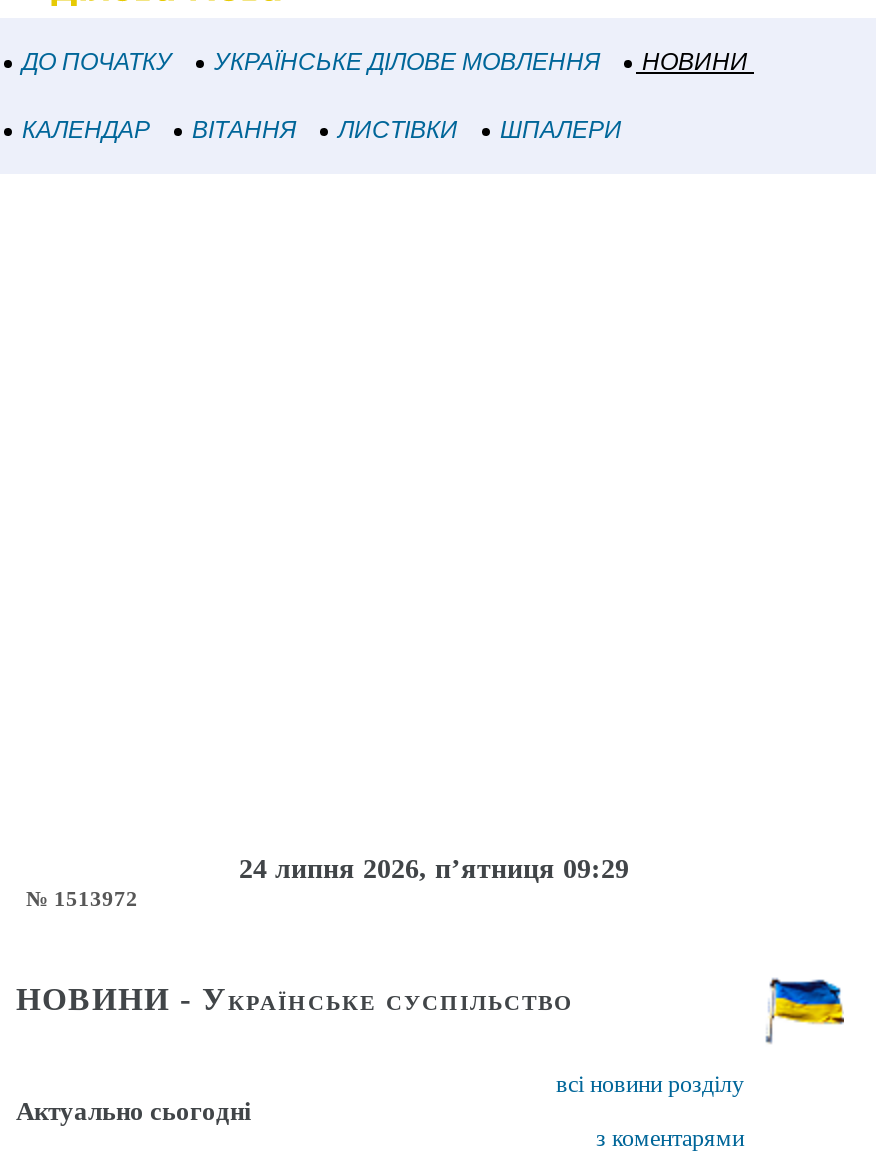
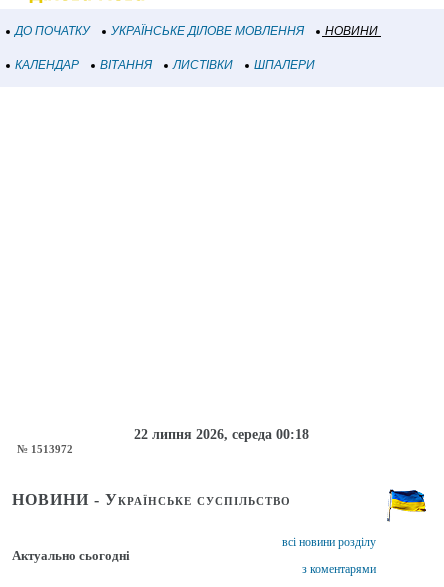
- 24 липня 2026, п’ятниця 09:29
+ 22 липня 2026, середа 00:18
